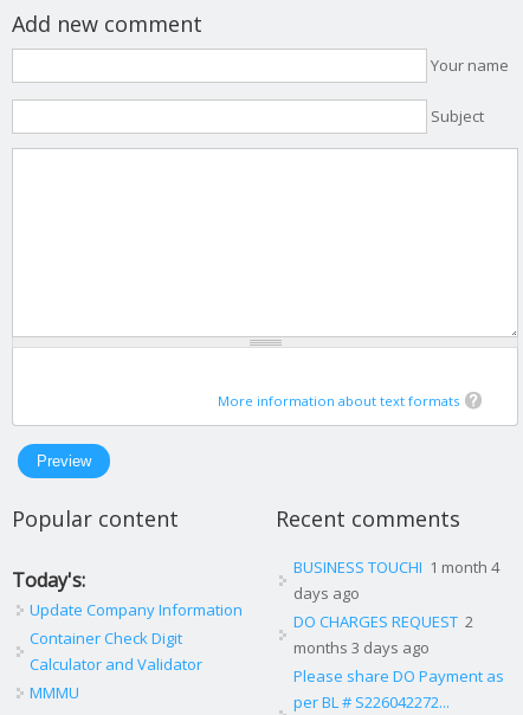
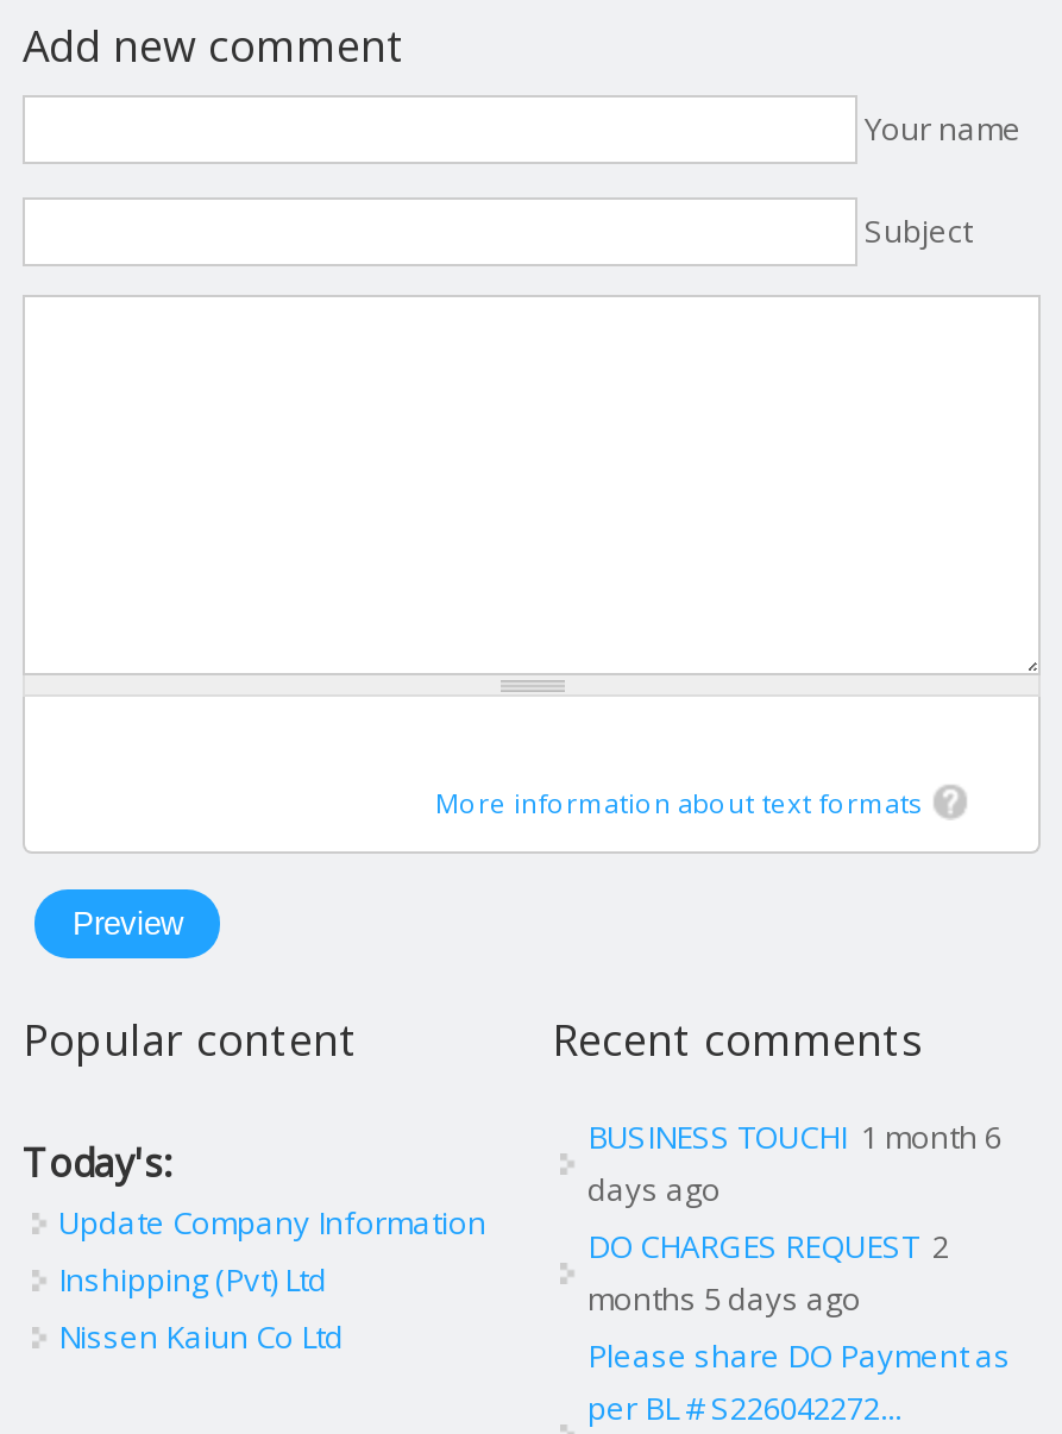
- BUSINESS TOUCHI 1 month 4
+ BUSINESS TOUCHI 1 month 6

- Container Check Digit
- Calculator and Validator
- MMMU
+ Inshipping (Pvt) Ltd
+ Nissen Kaiun Co Ltd

- months 3 days ago
+ months 5 days ago
